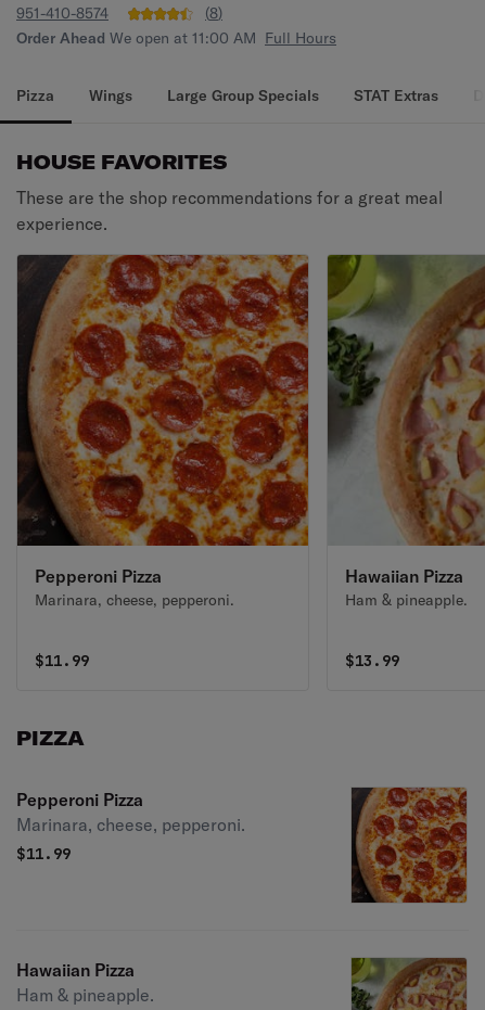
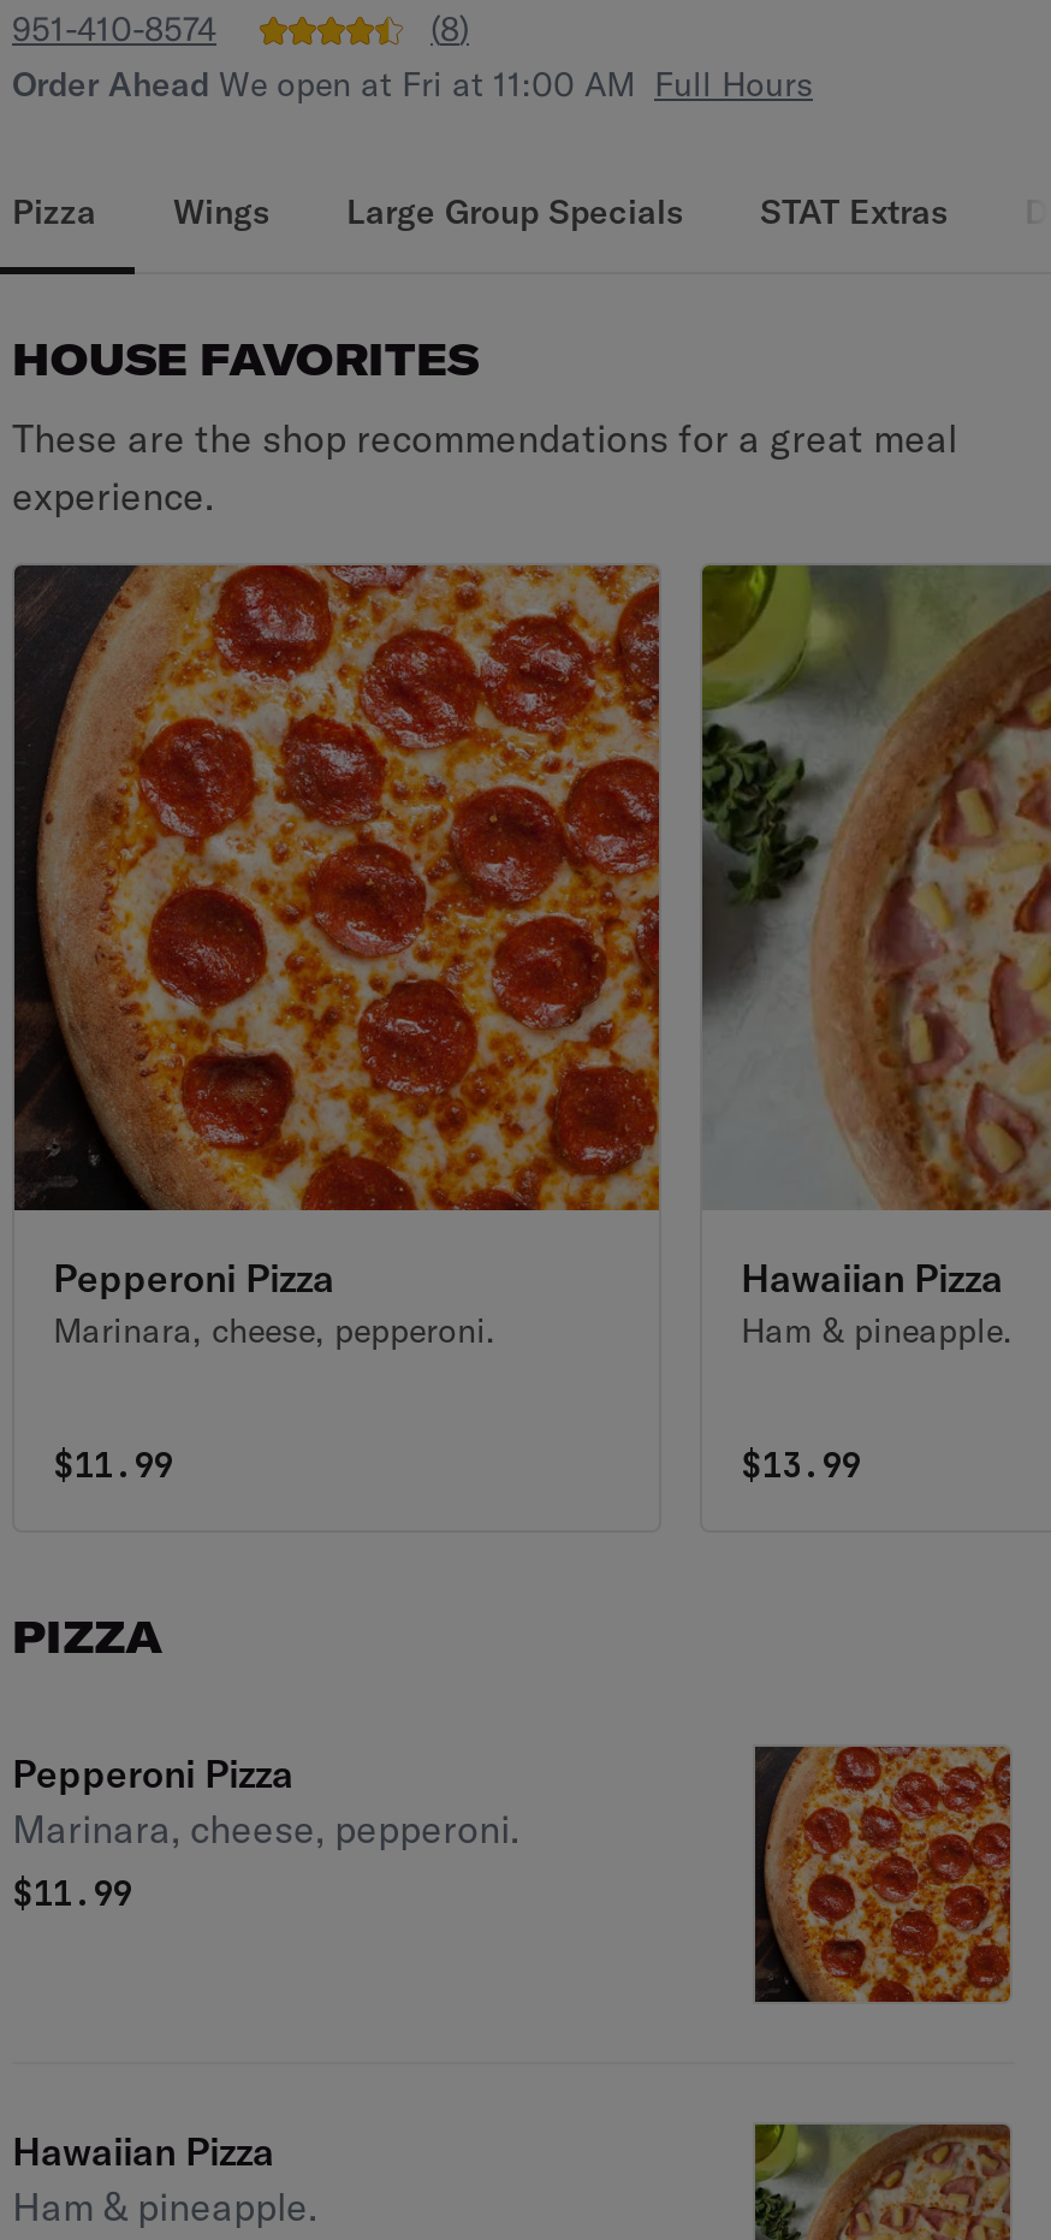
- Order Ahead We open at 11:00 AM Full Hours
+ Order Ahead We open at Fri at 11:00 AM Full Hours
